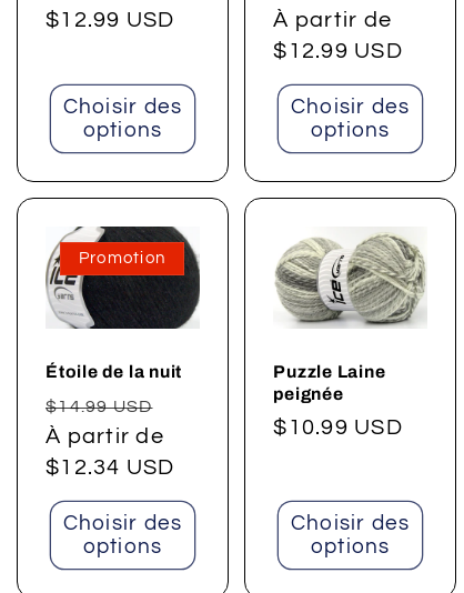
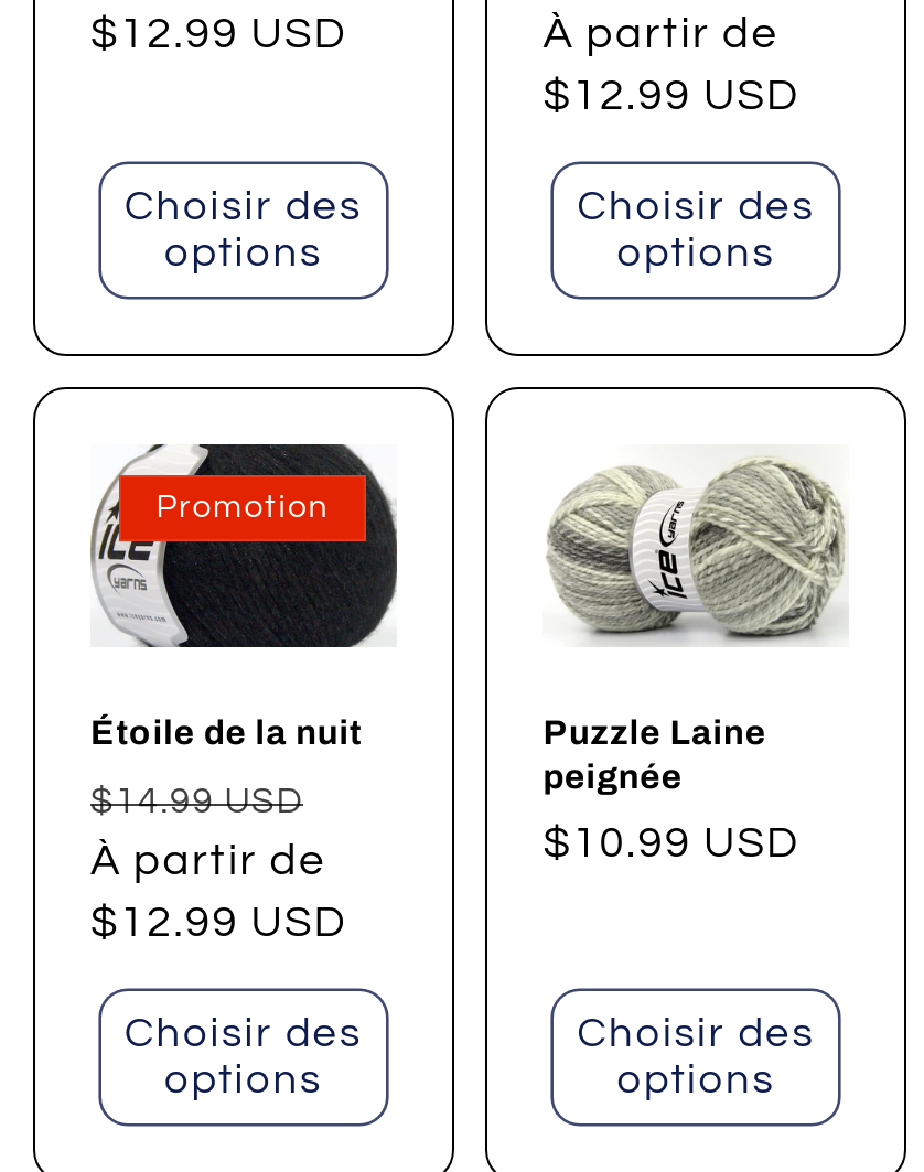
- $12.34 USD
+ $12.99 USD
